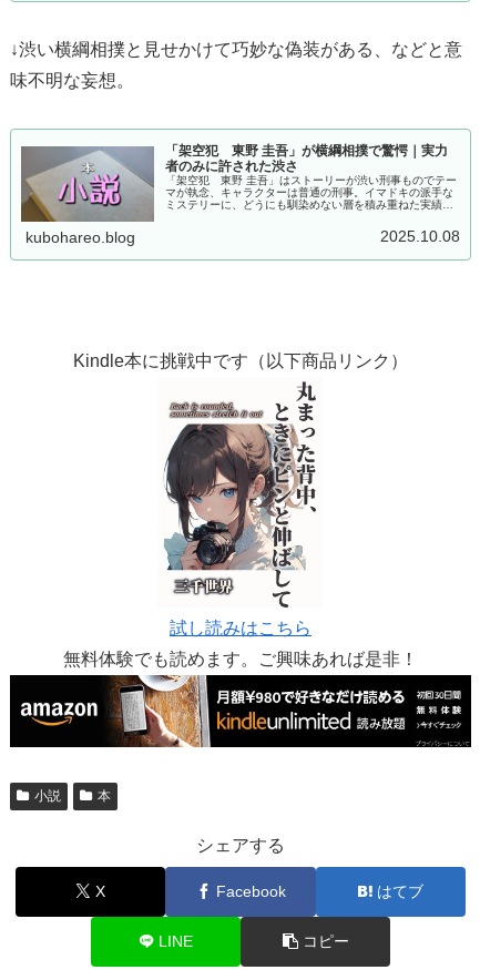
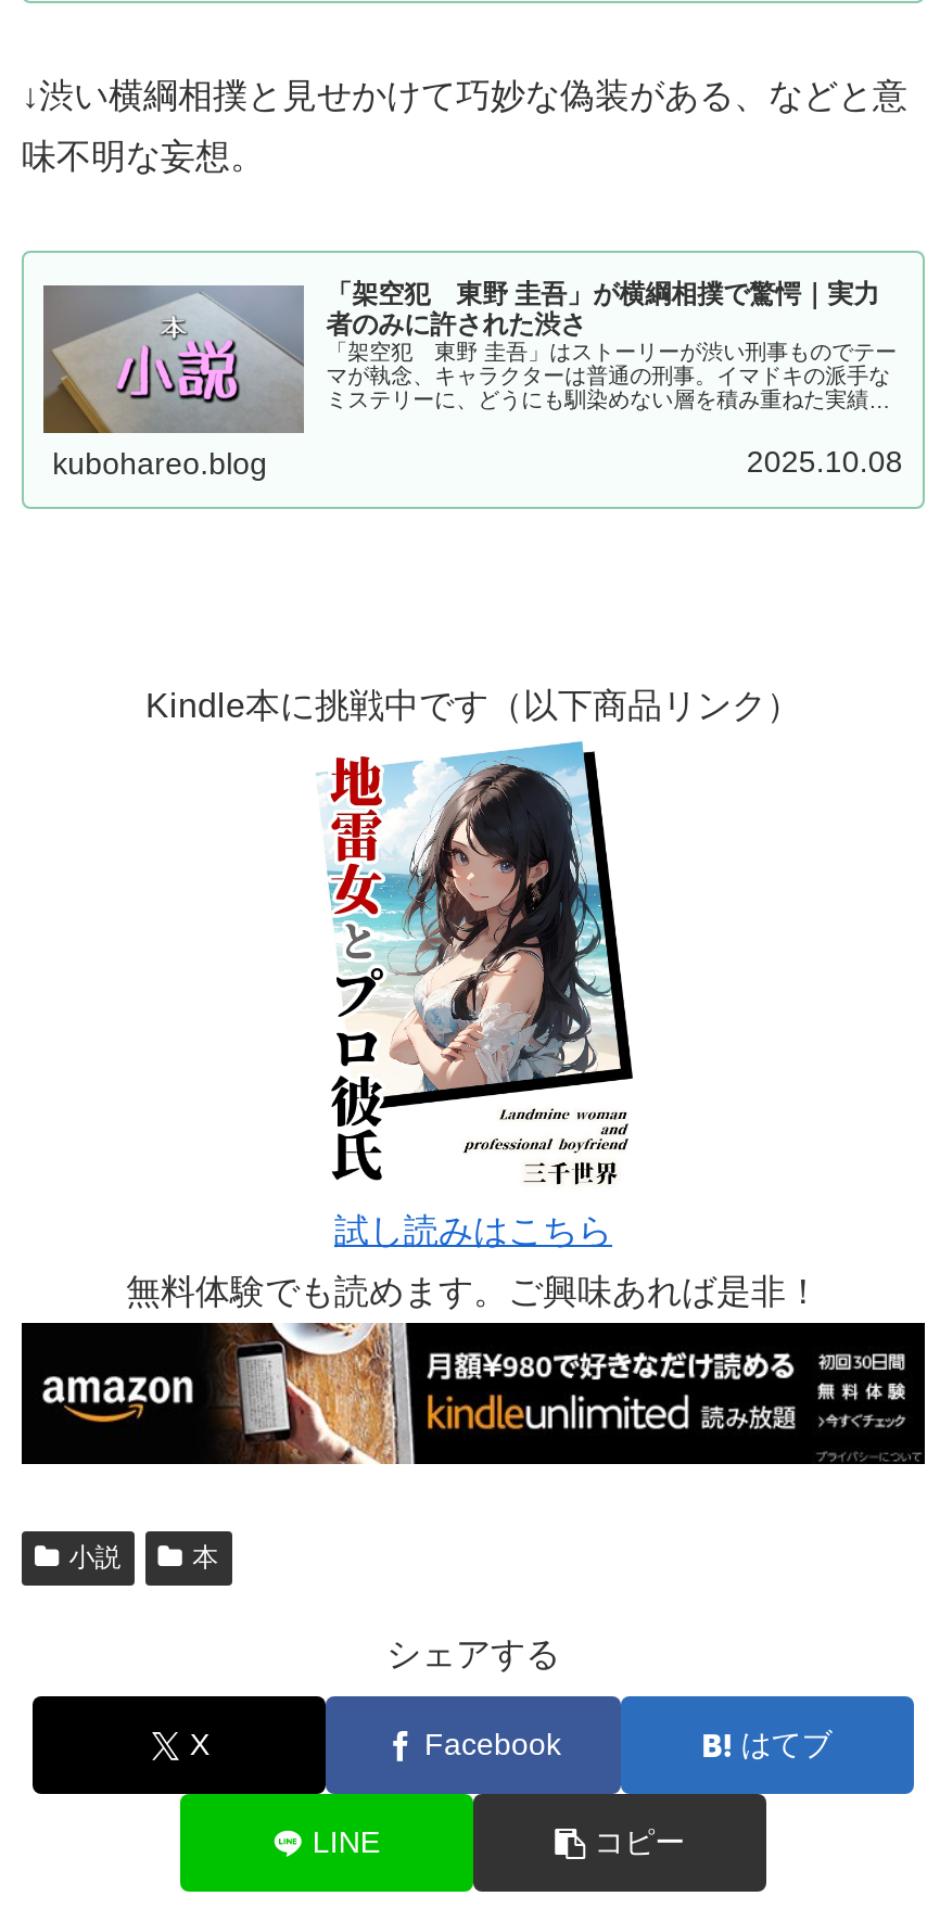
- [image]
+ [image]
